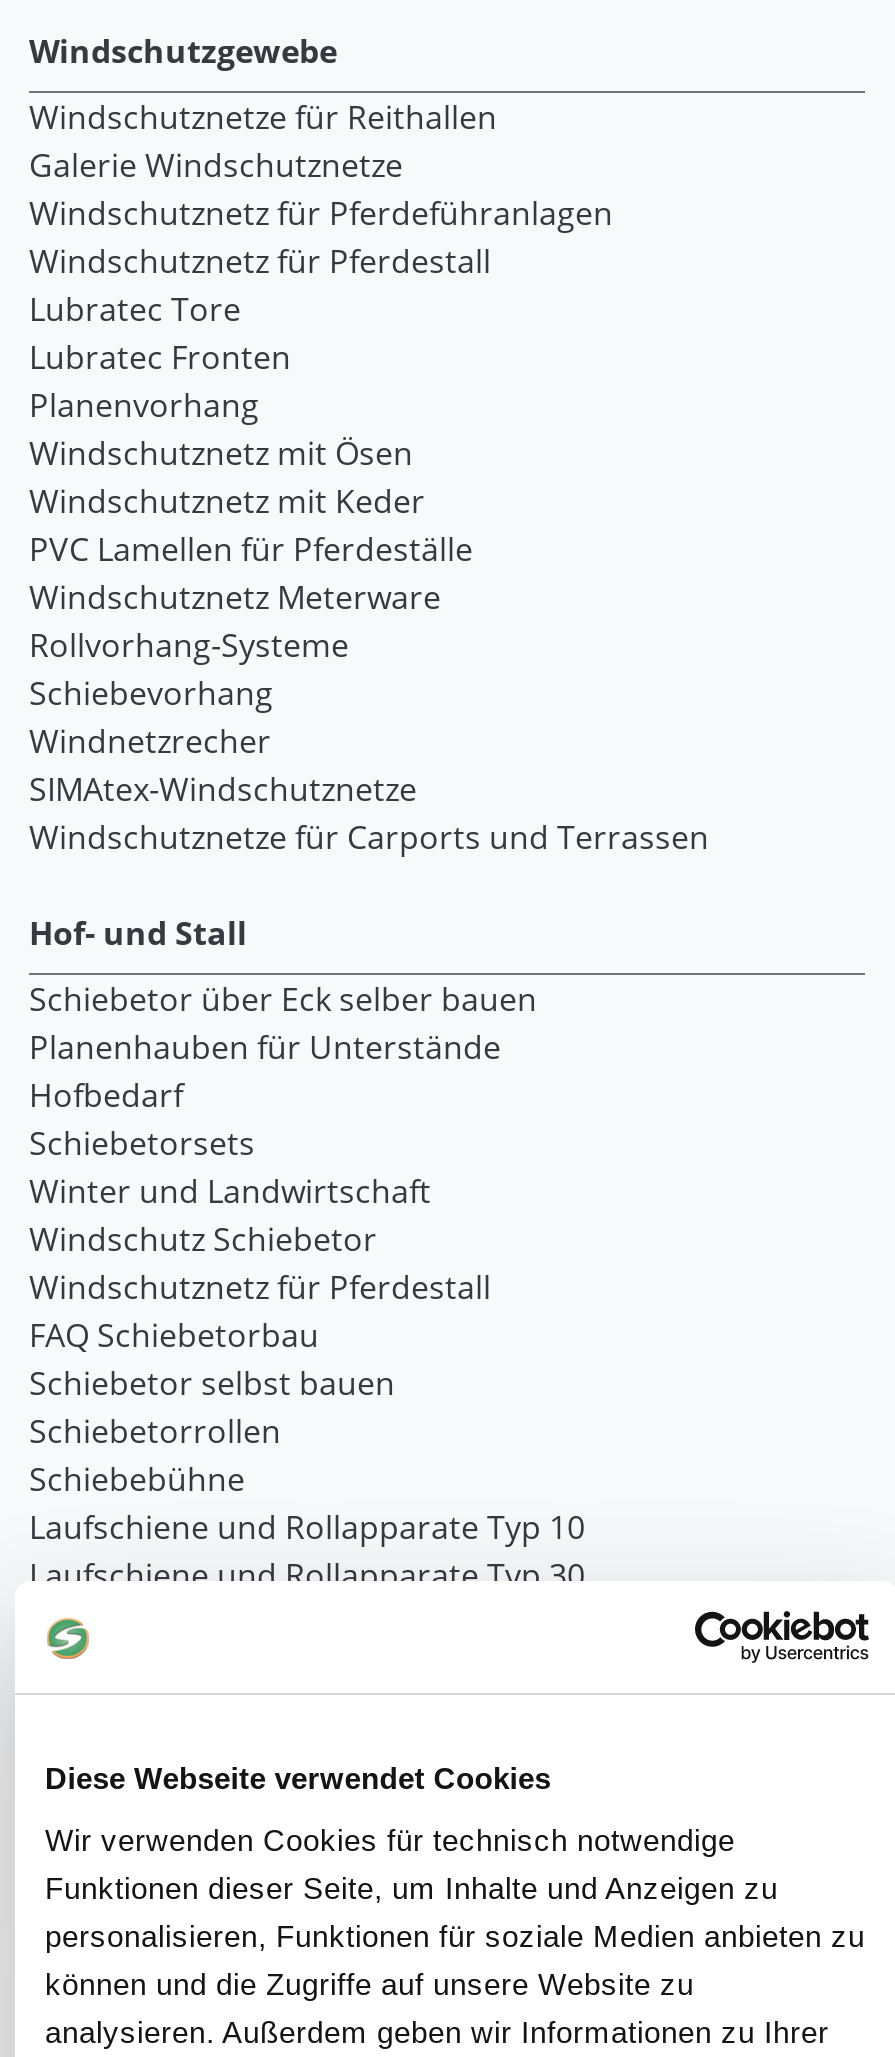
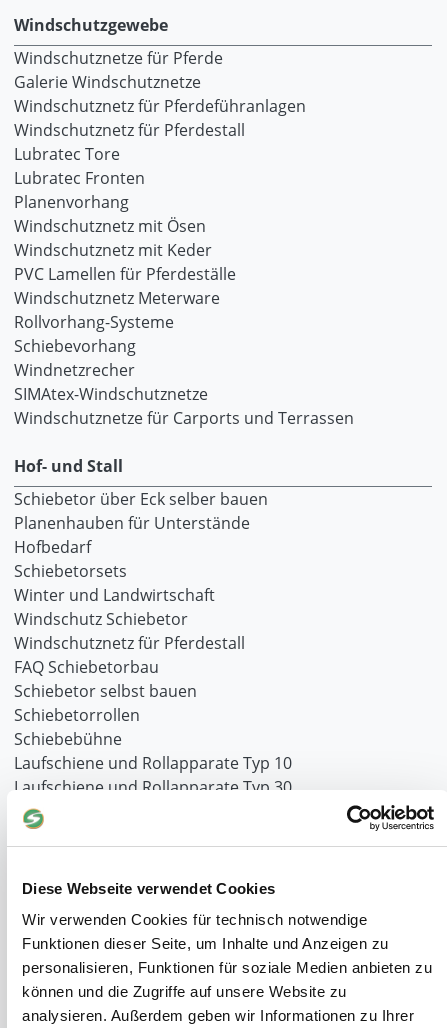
- Windschutznetze für Reithallen
+ Windschutznetze für Pferde
